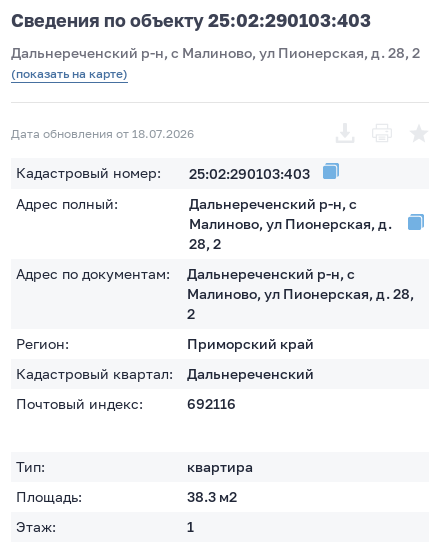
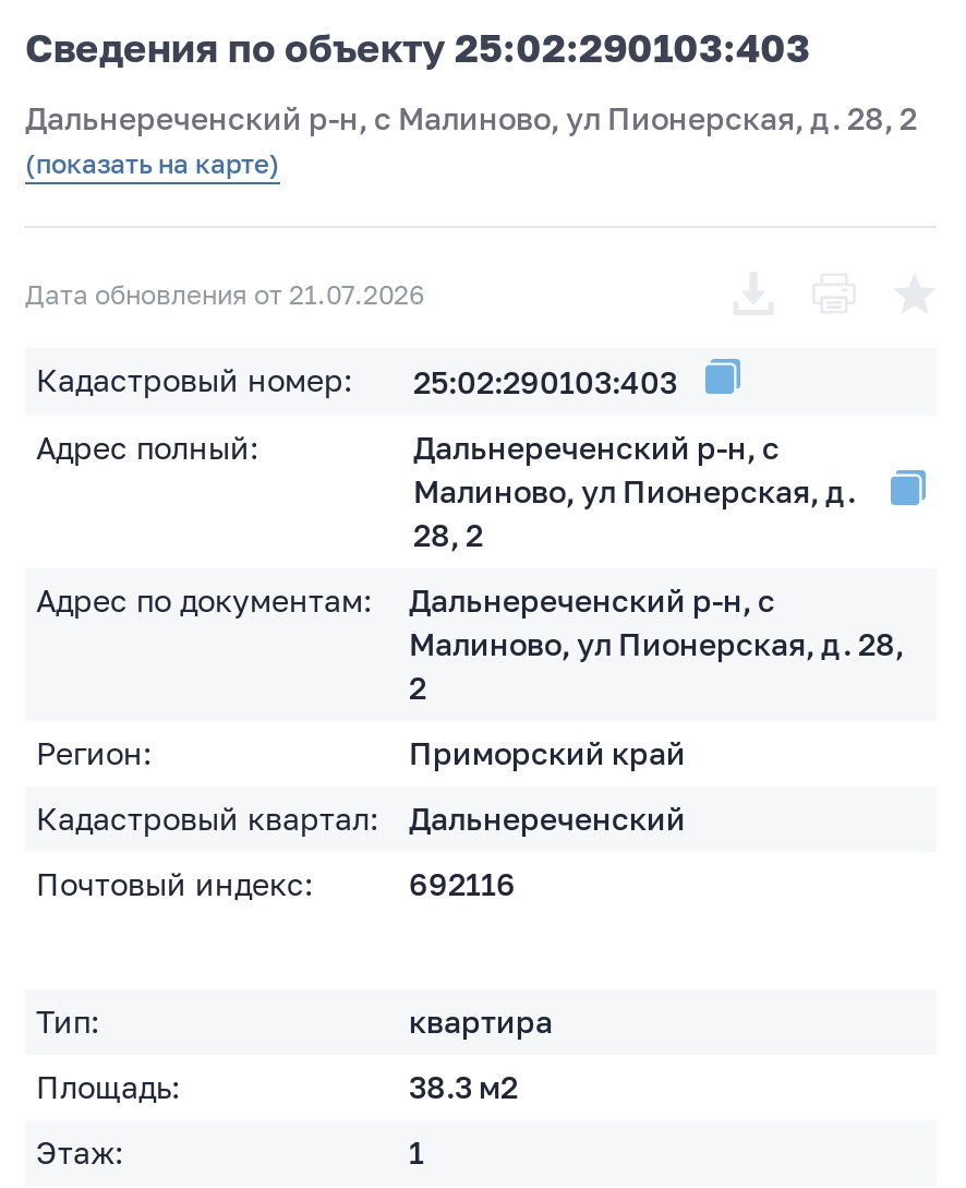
- Дата обновления от 18.07.2026
+ Дата обновления от 21.07.2026
